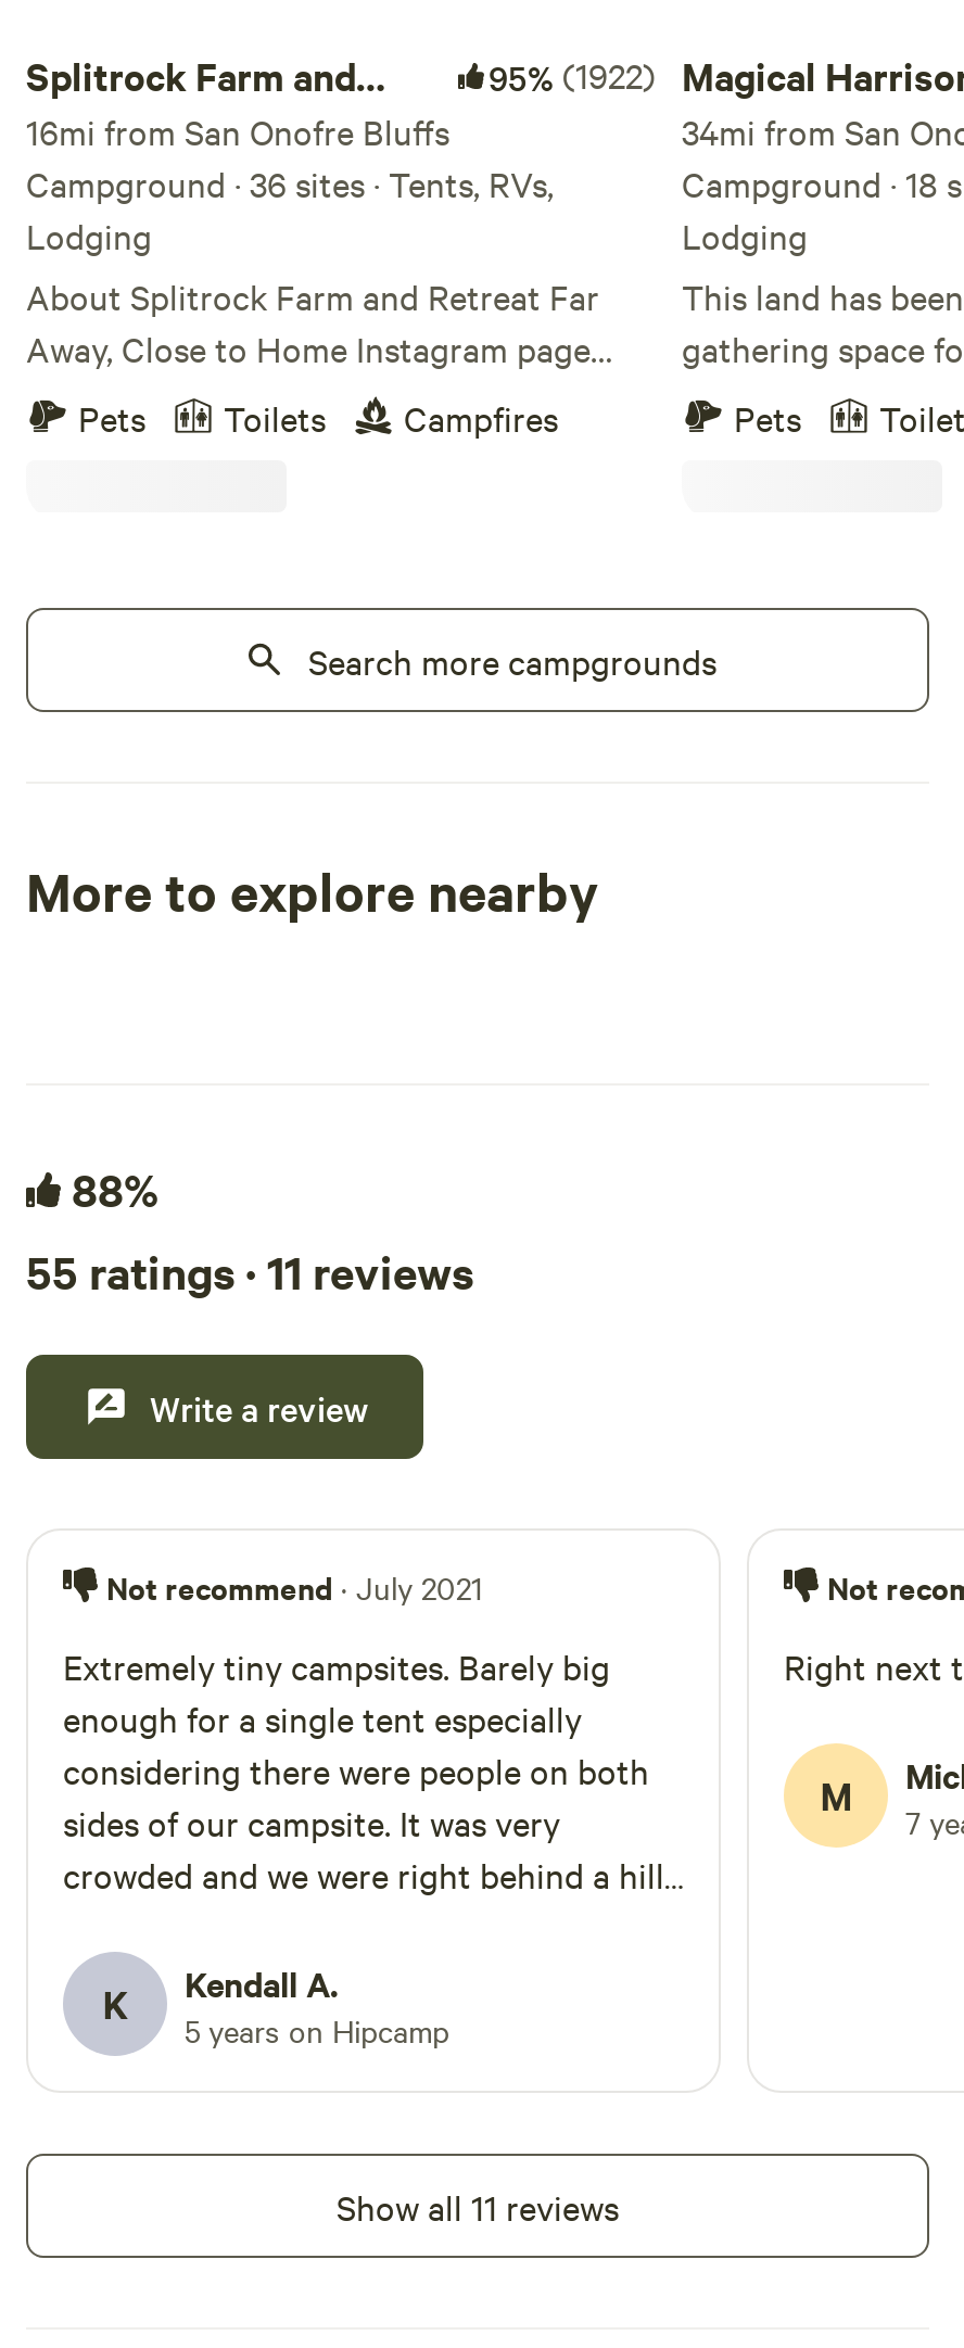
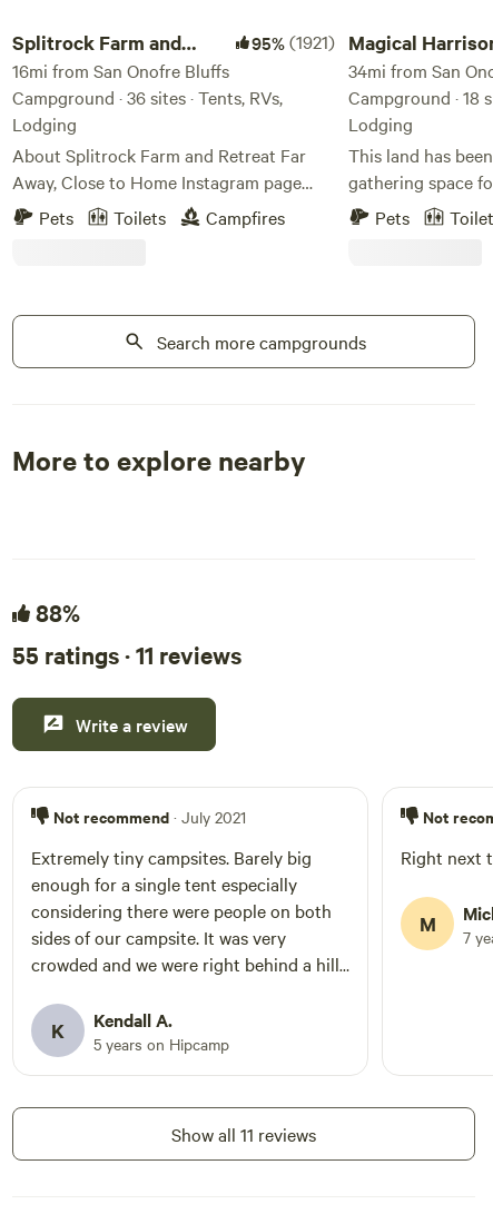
- 95% (1922)
+ 95% (1921)
